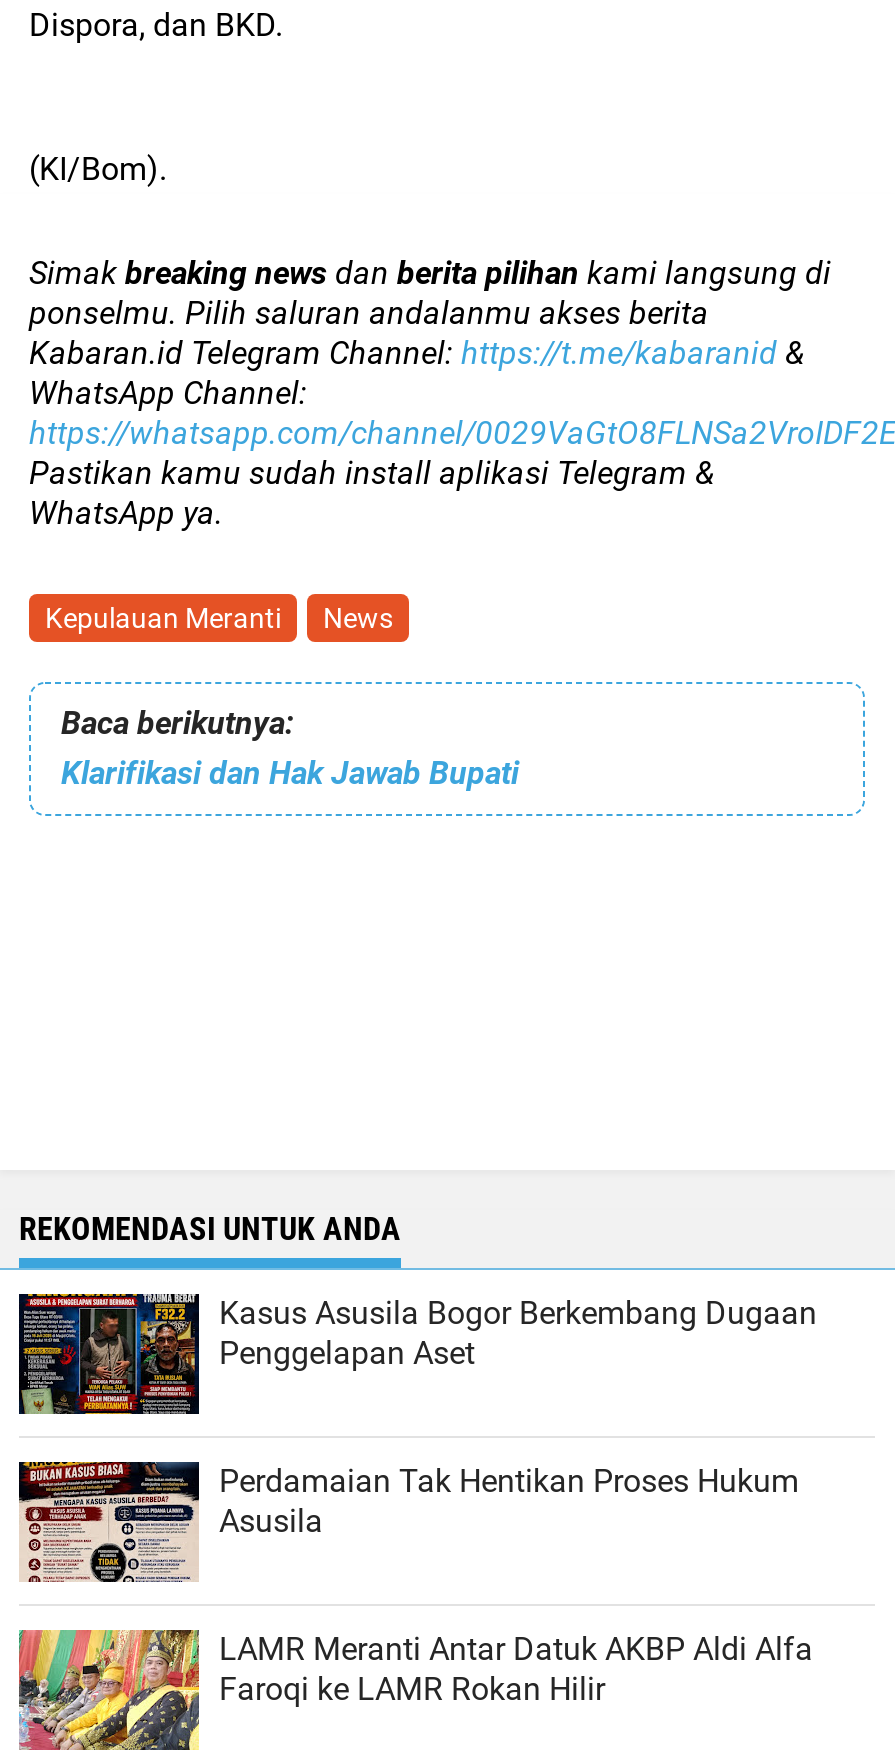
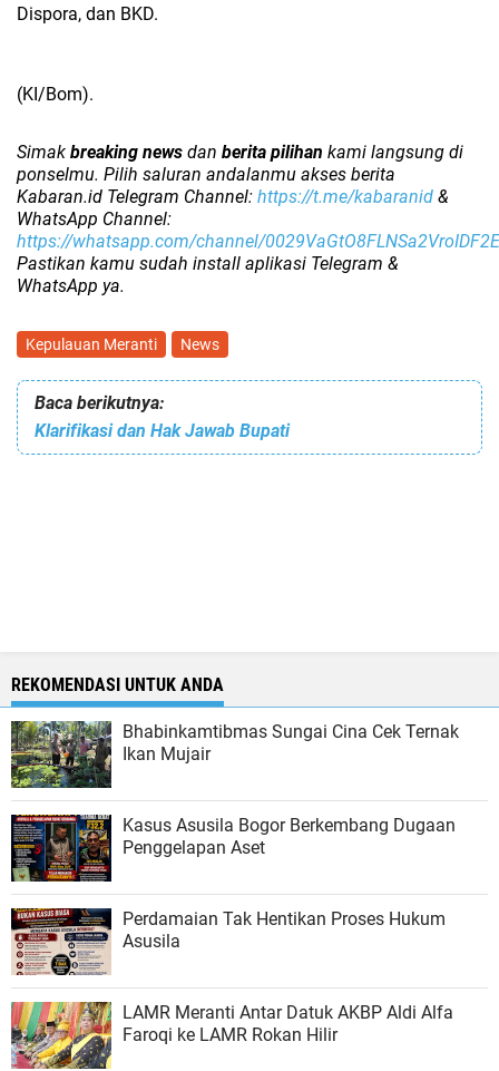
+ [image]
+ Bhabinkamtibmas Sungai Cina Cek Ternak
+ Ikan Mujair
